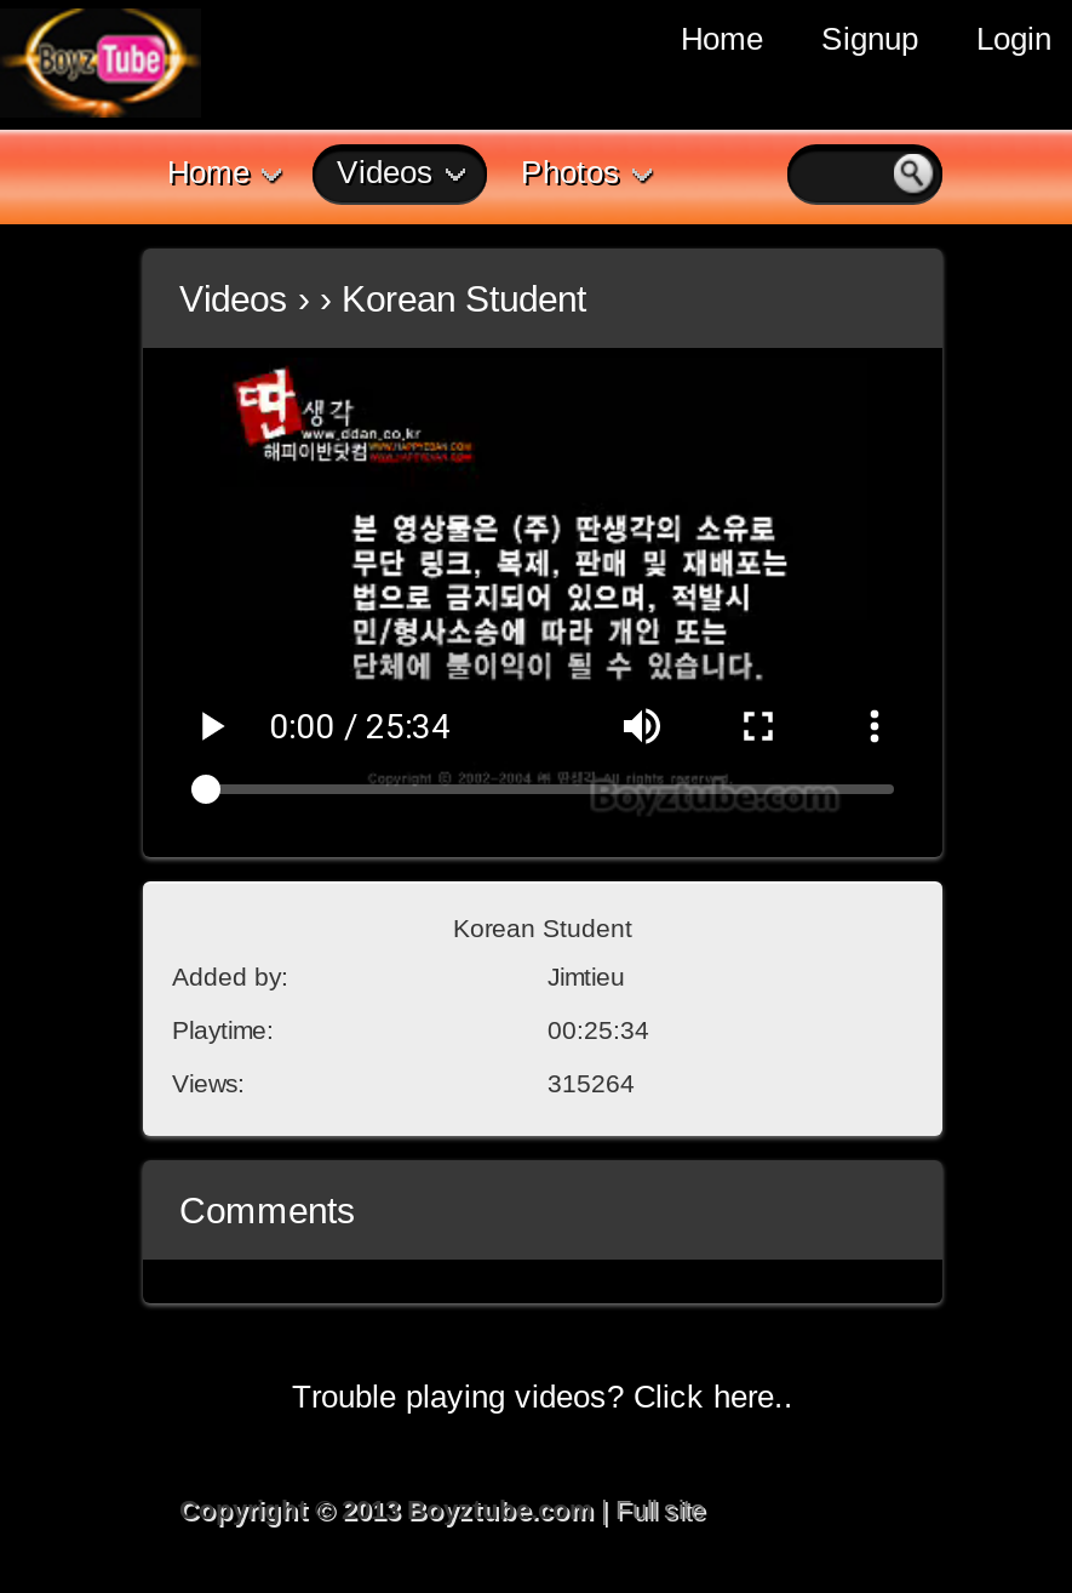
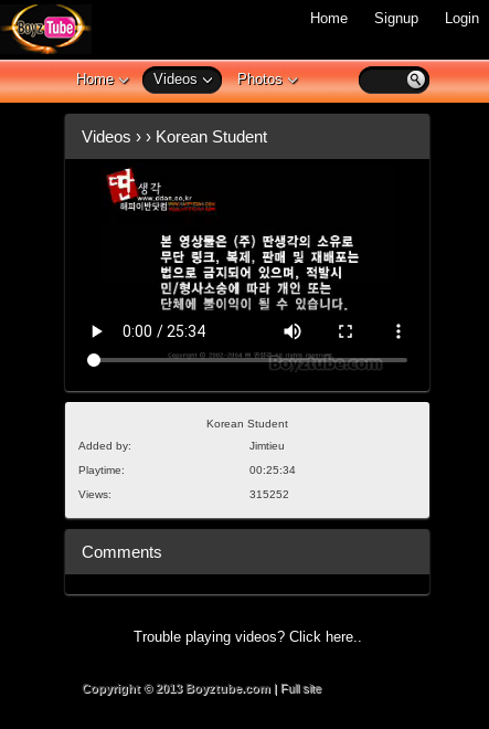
- 315264
+ 315252
